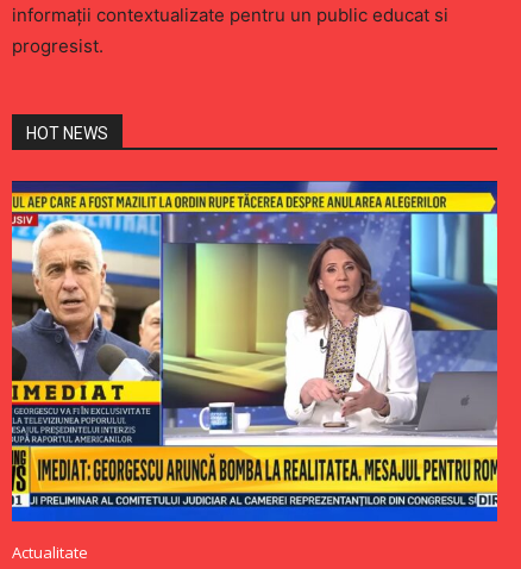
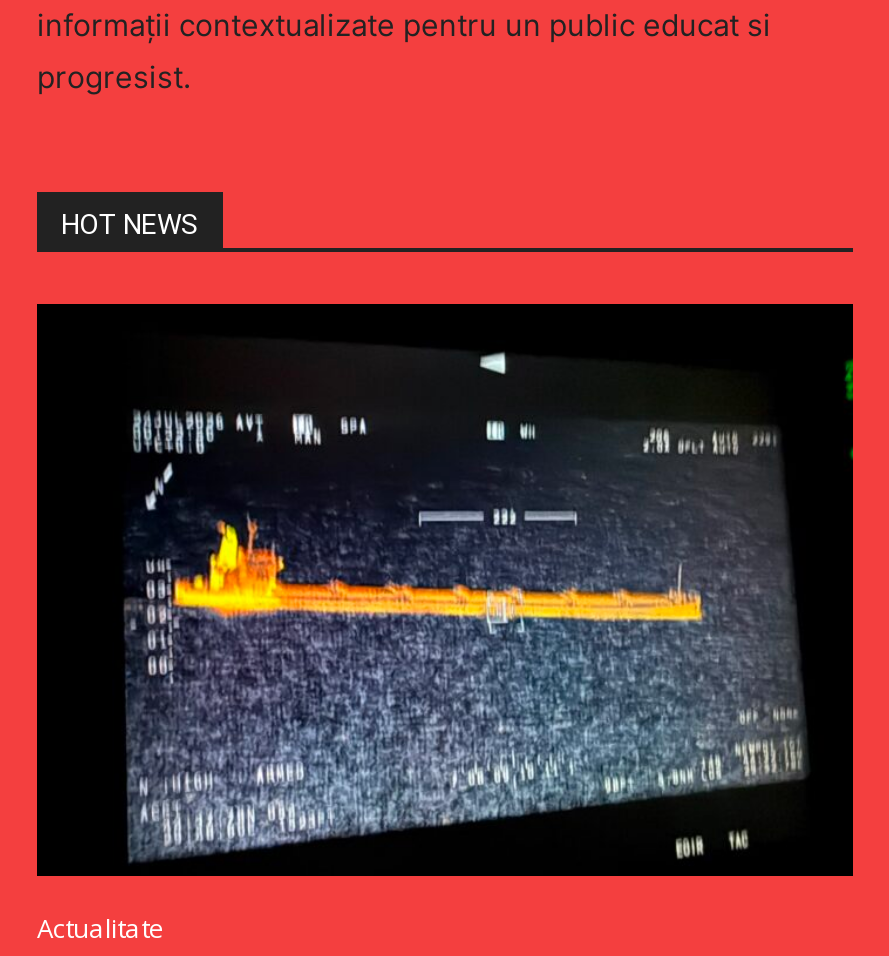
- [image]
+ [image]
